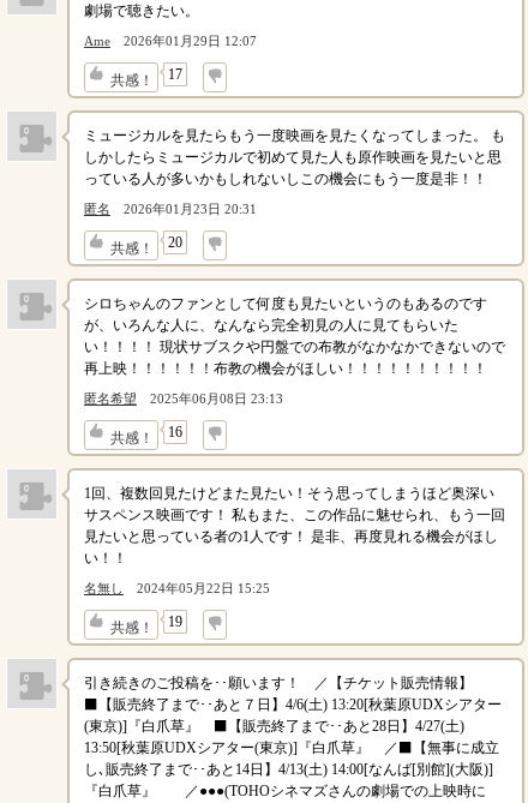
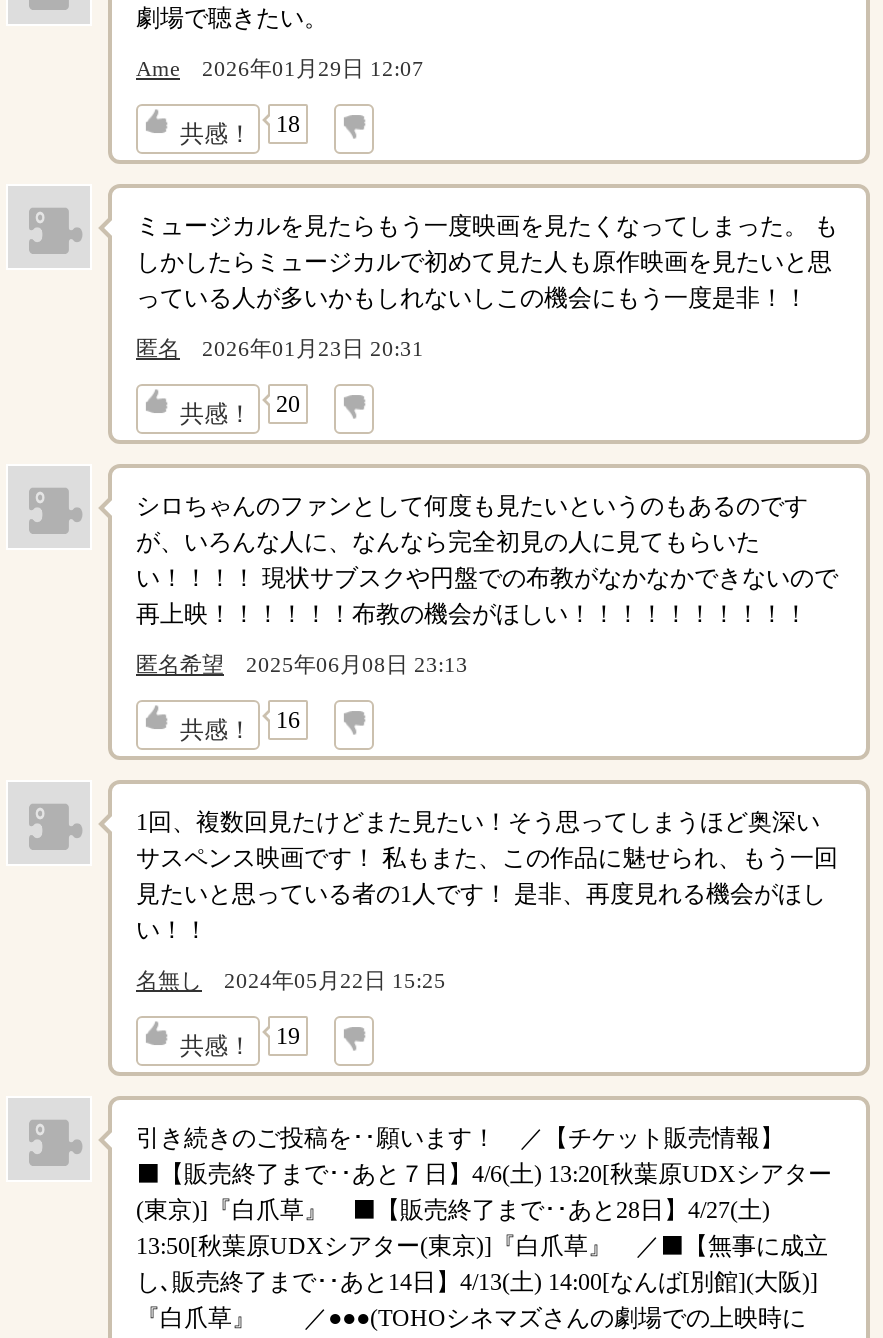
- 17
+ 18
